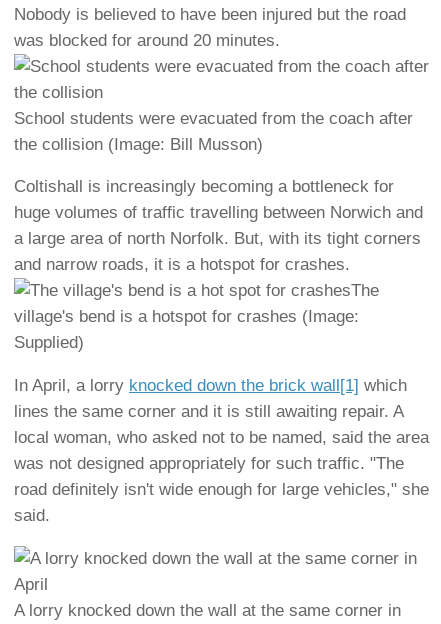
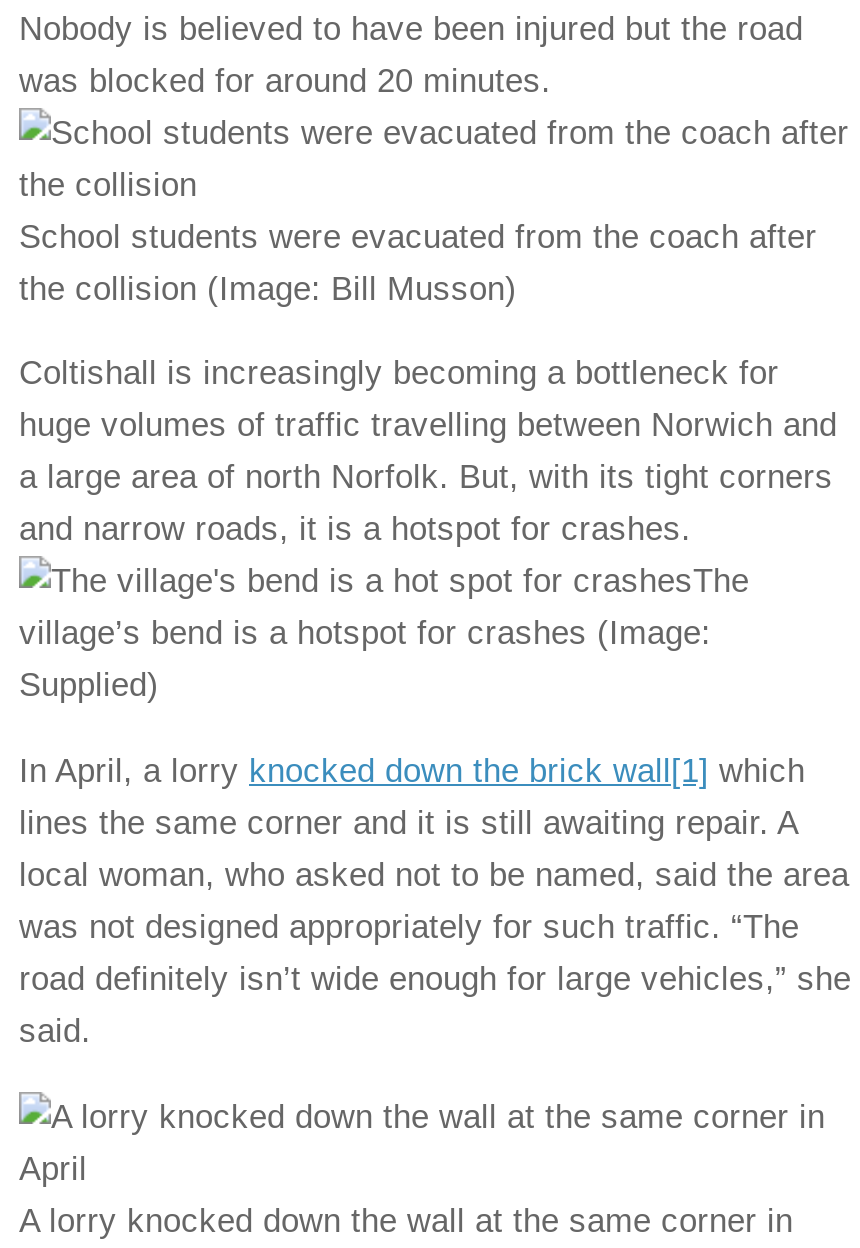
- village's bend is a hotspot for crashes (Image:
+ village’s bend is a hotspot for crashes (Image:

- was not designed appropriately for such traffic. "The
+ was not designed appropriately for such traffic. “The

- road definitely isn't wide enough for large vehicles," she
+ road definitely isn’t wide enough for large vehicles,” she
